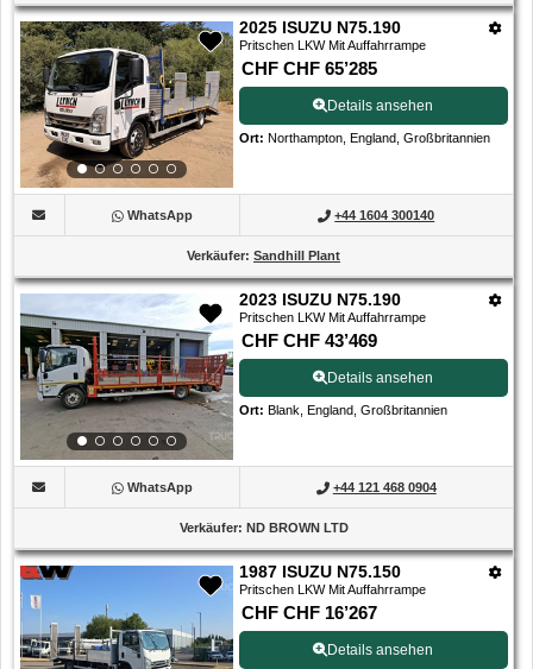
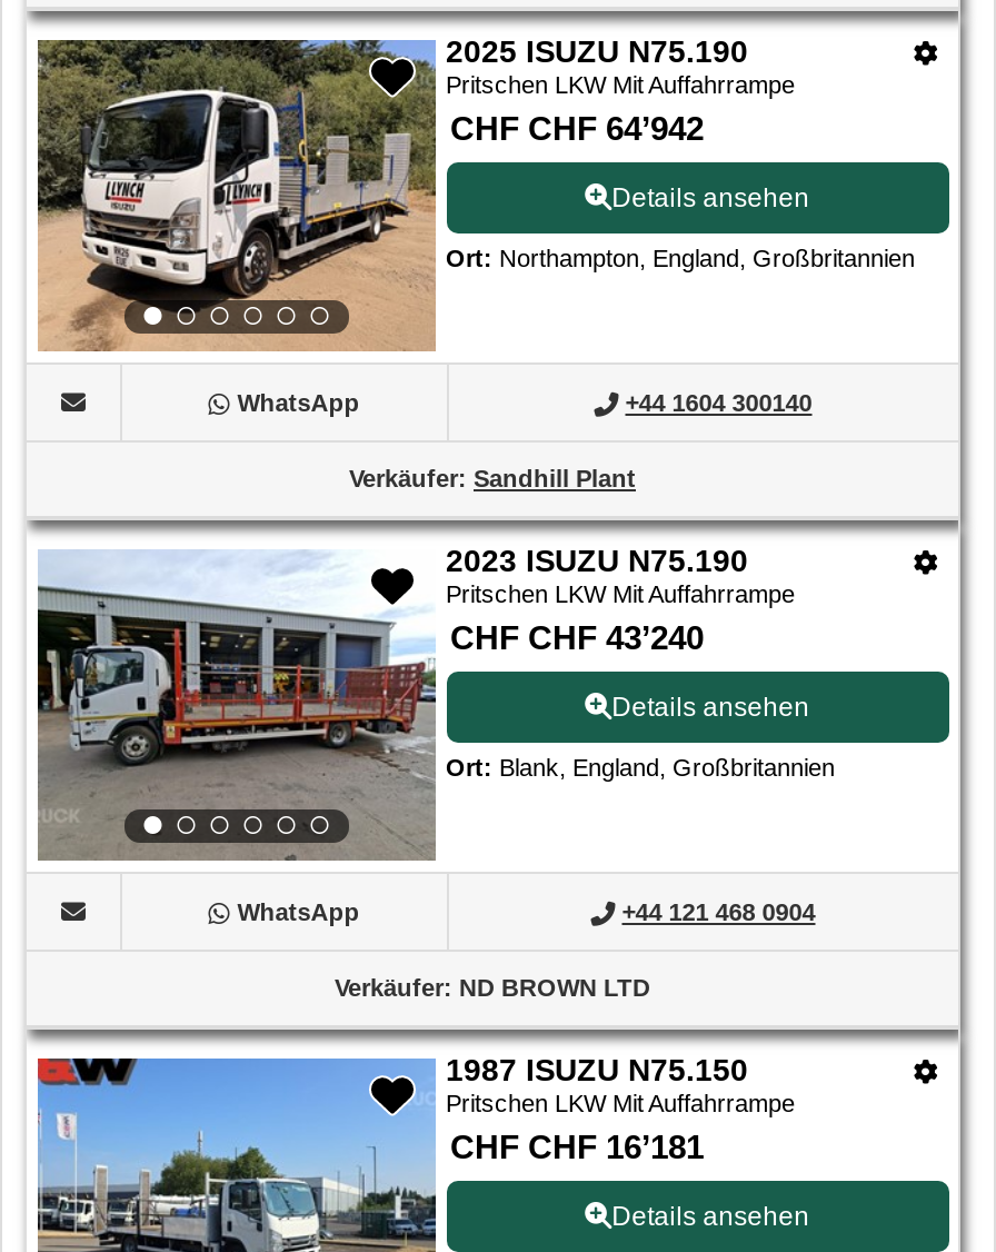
- CHF CHF 65’285
+ CHF CHF 64’942

- CHF CHF 43’469
+ CHF CHF 43’240

- CHF CHF 16’267
+ CHF CHF 16’181
